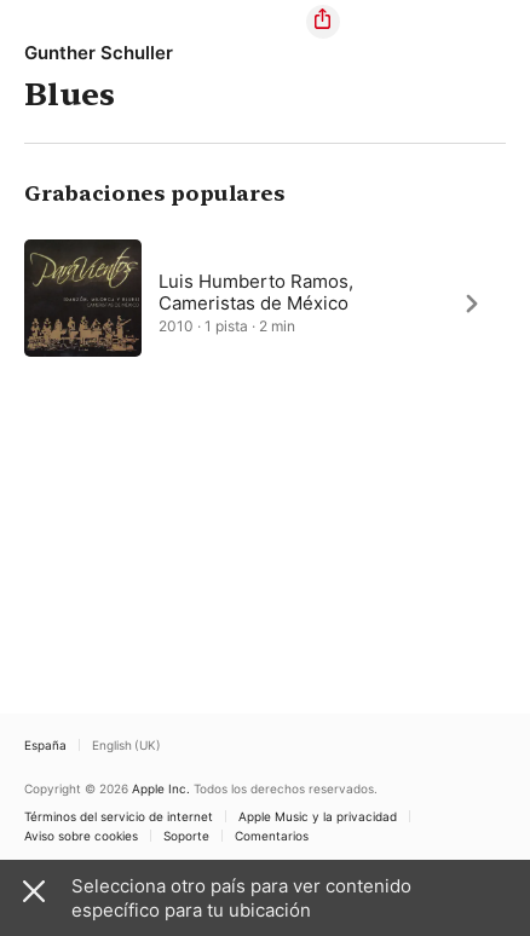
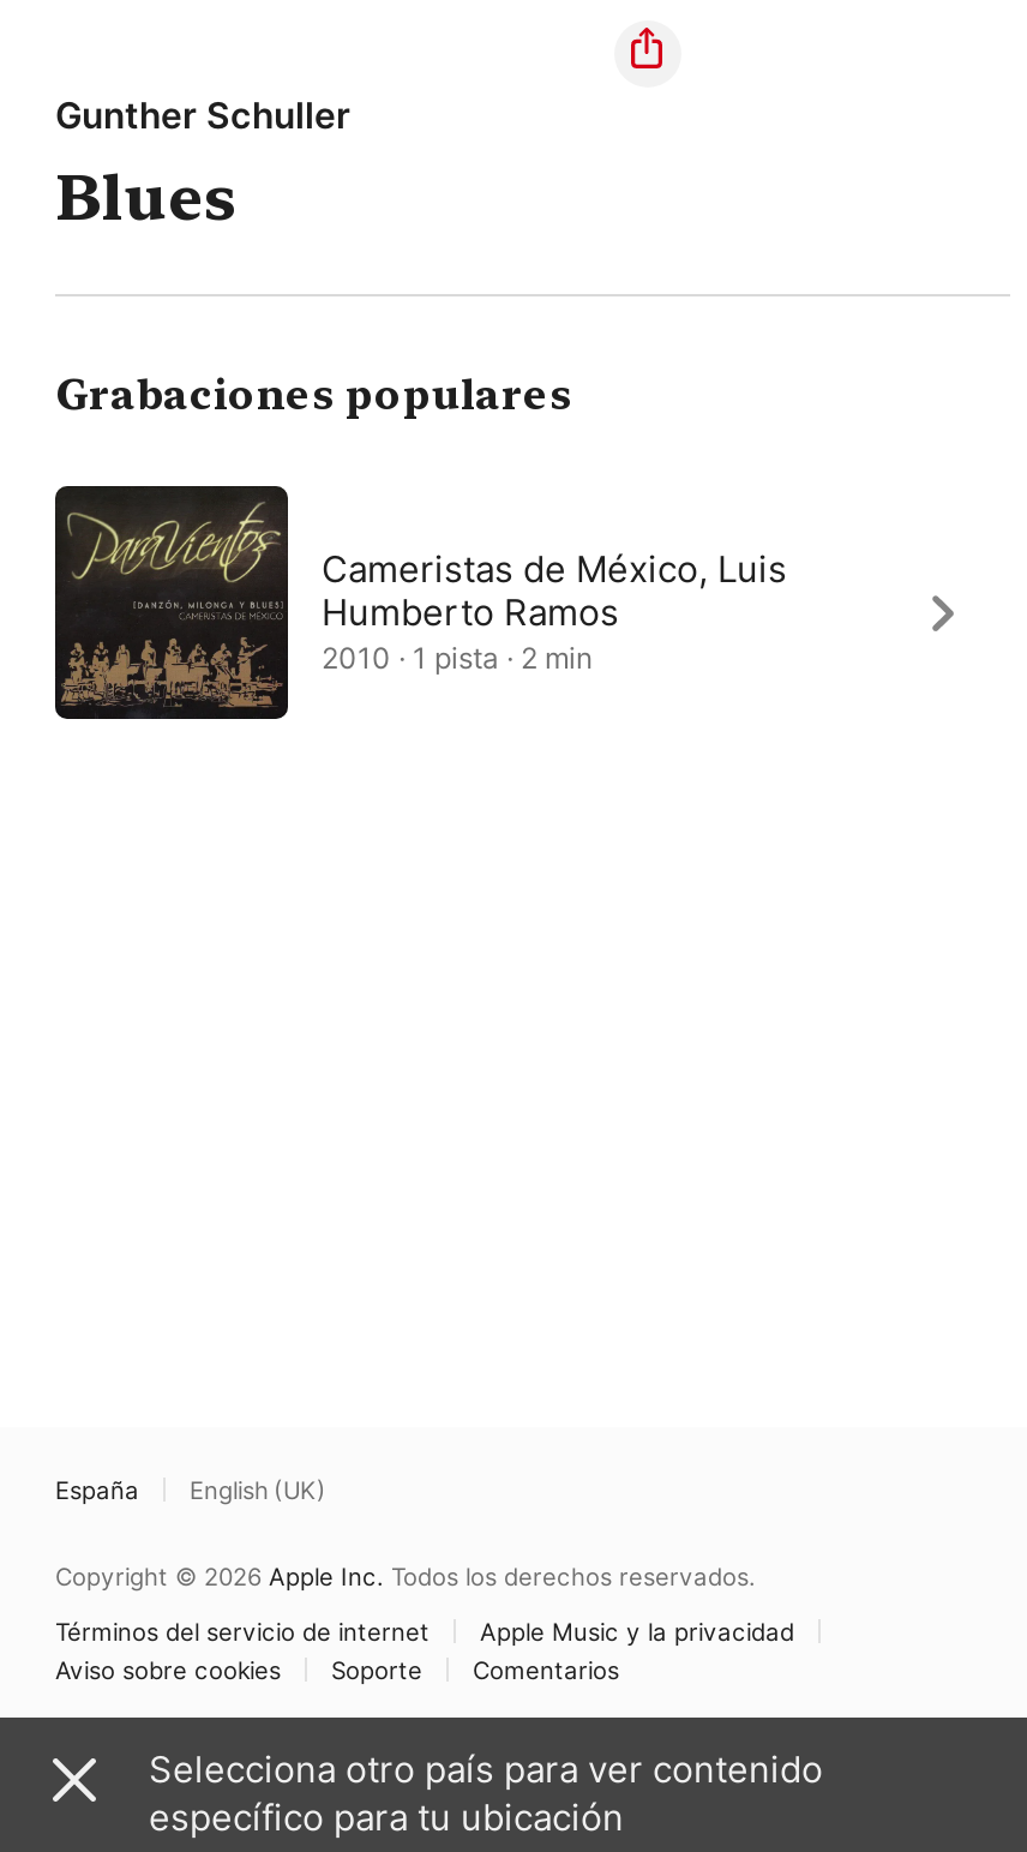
- Luis Humberto Ramos,
- Cameristas de México
+ Cameristas de México, Luis
+ Humberto Ramos
